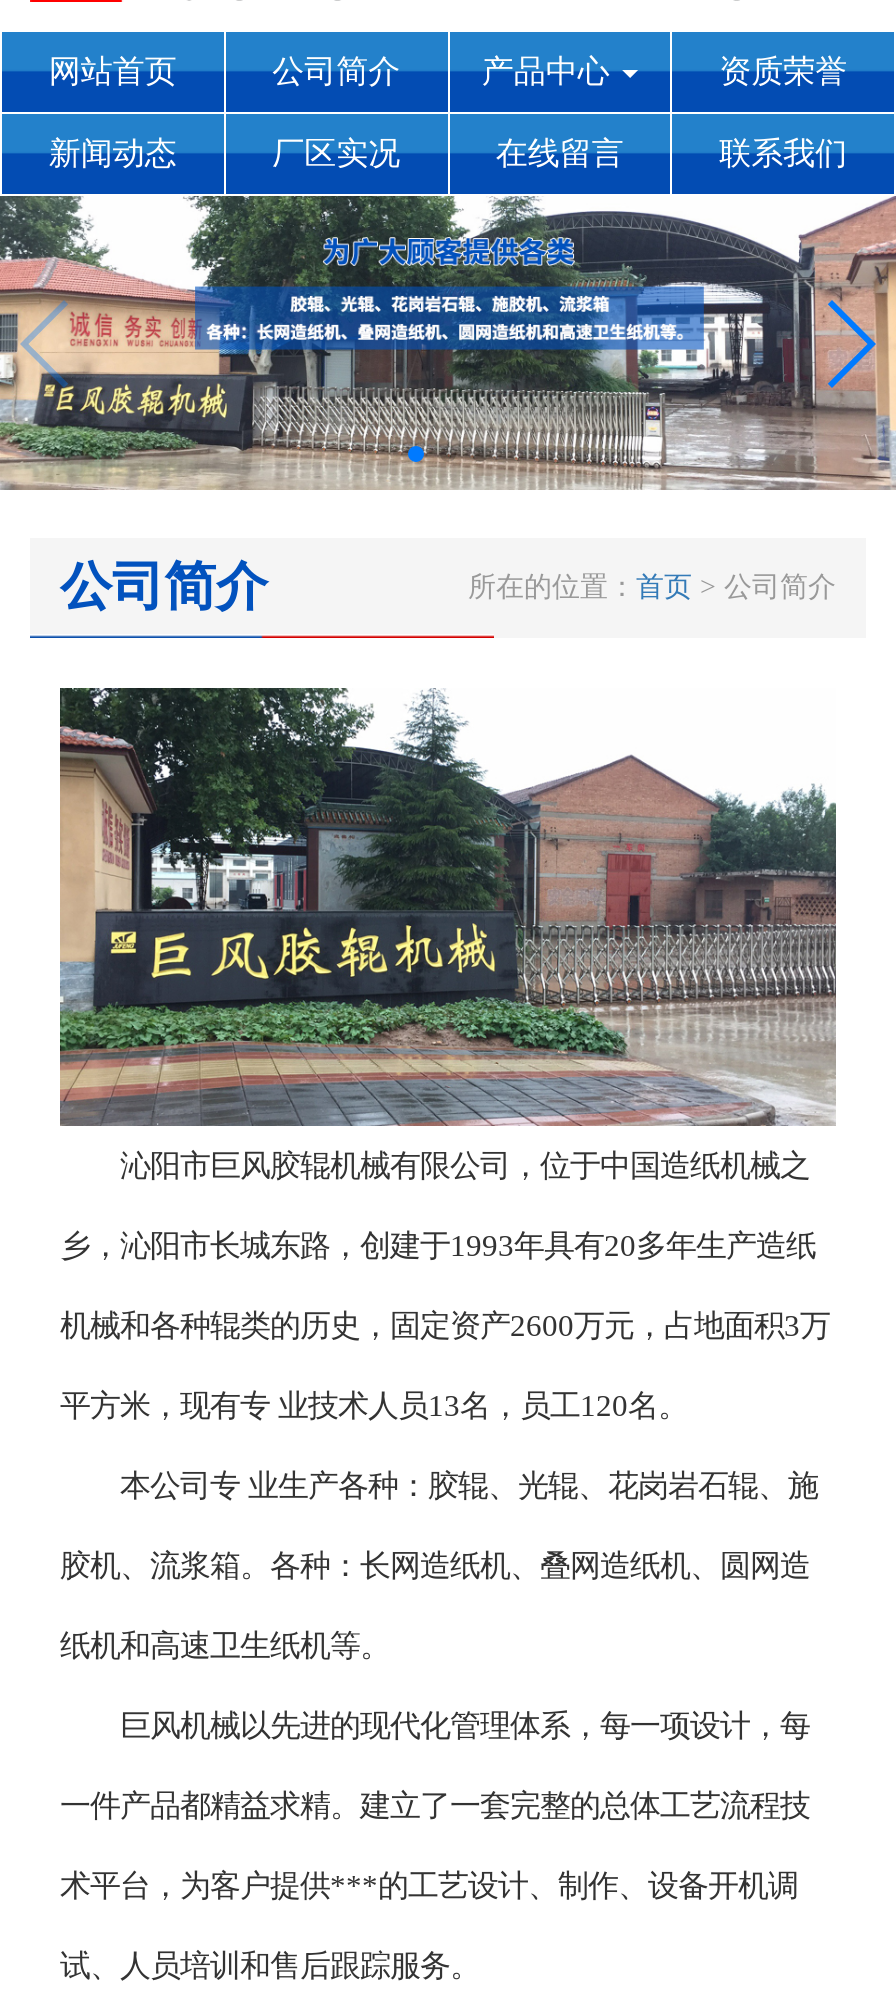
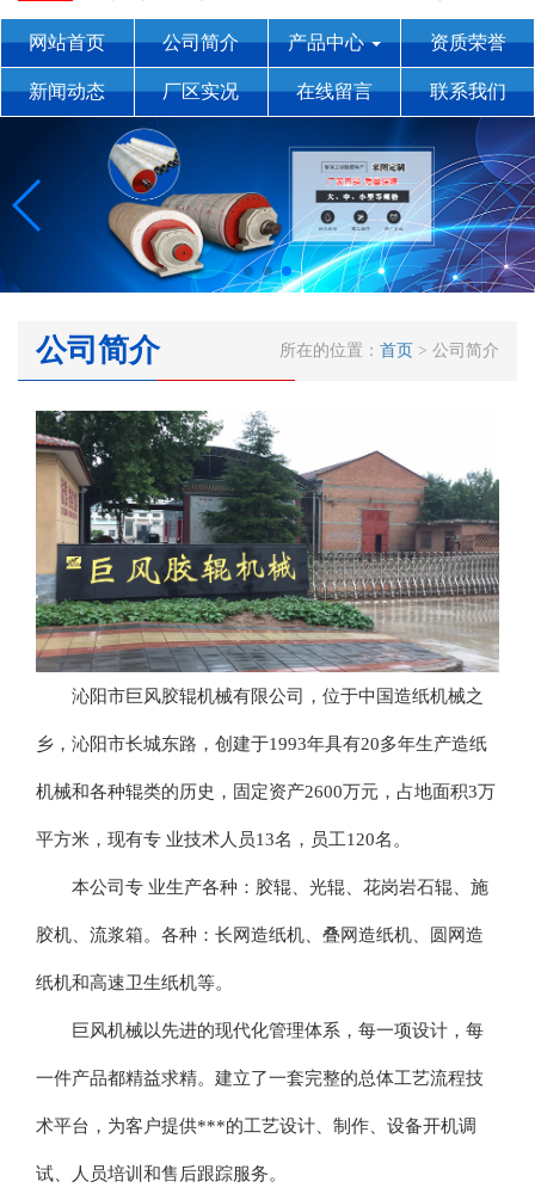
- [image]
+ [image]
